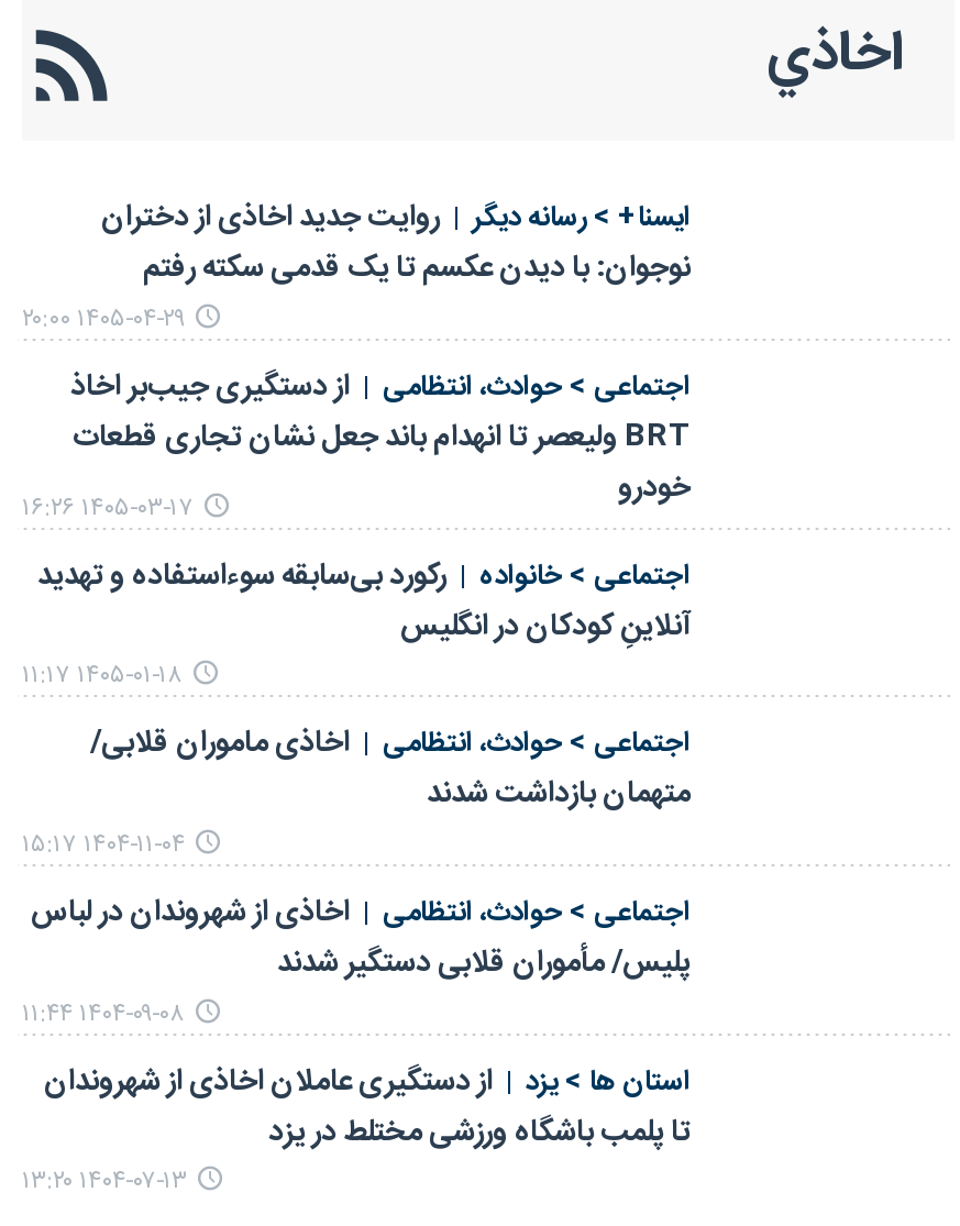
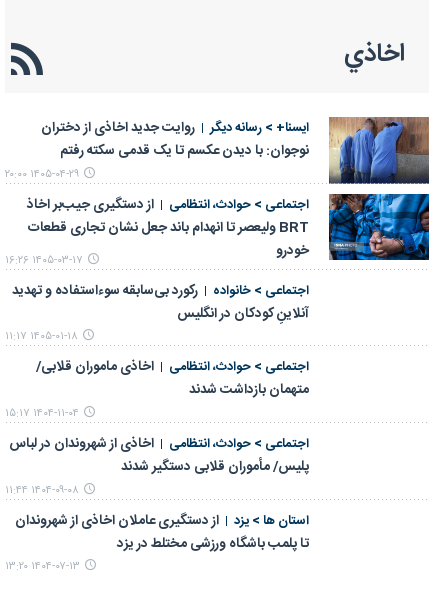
+ [image]

+ [image]
